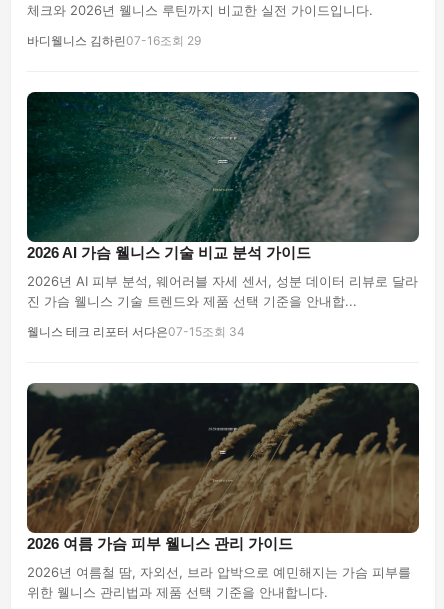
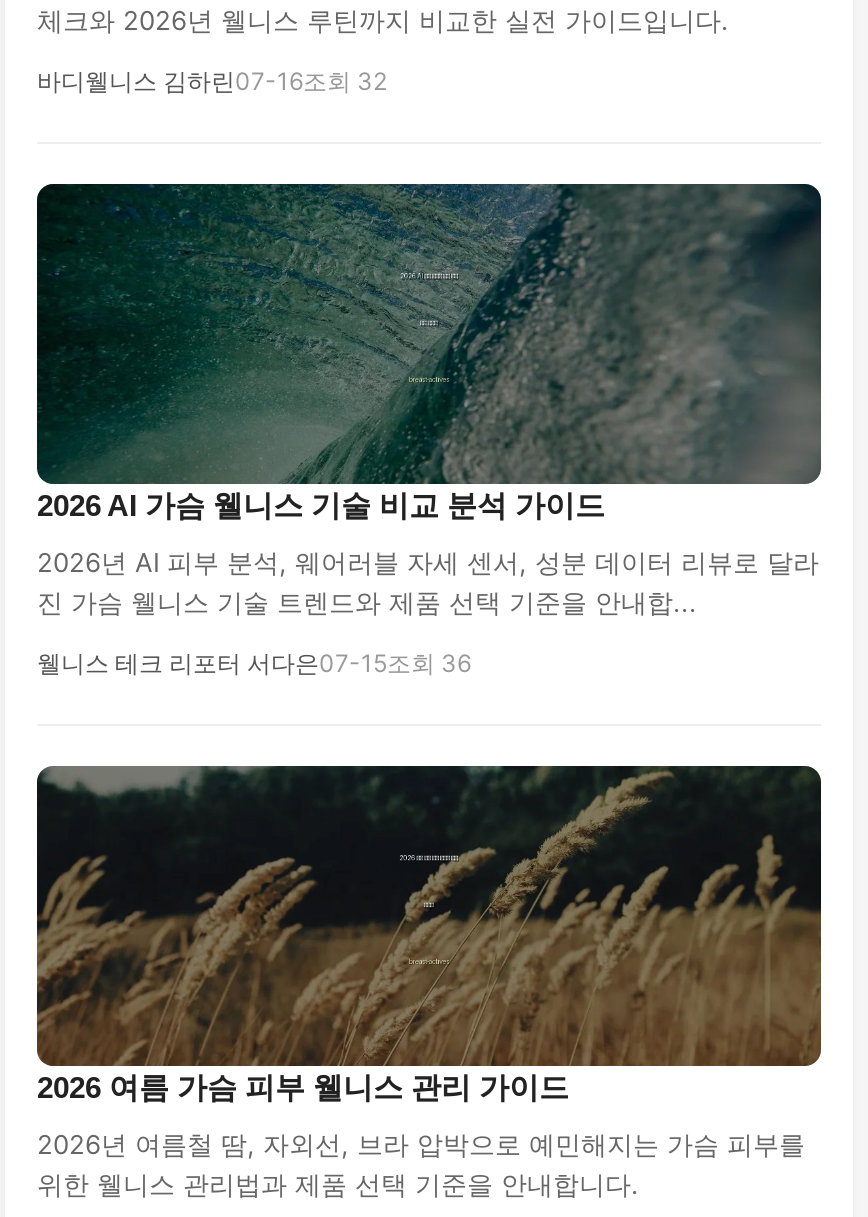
- 바디웰니스 김하린 07-16조회 29
+ 바디웰니스 김하린 07-16조회 32

- 웰니스 테크 리포터 서다은07-15조회 34
+ 웰니스 테크 리포터 서다은07-15조회 36
